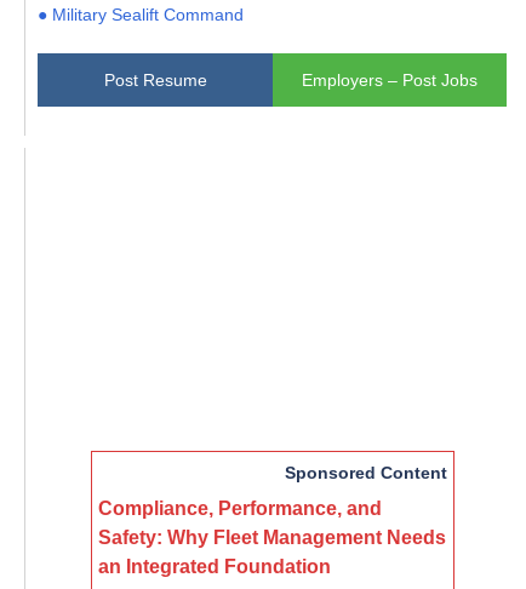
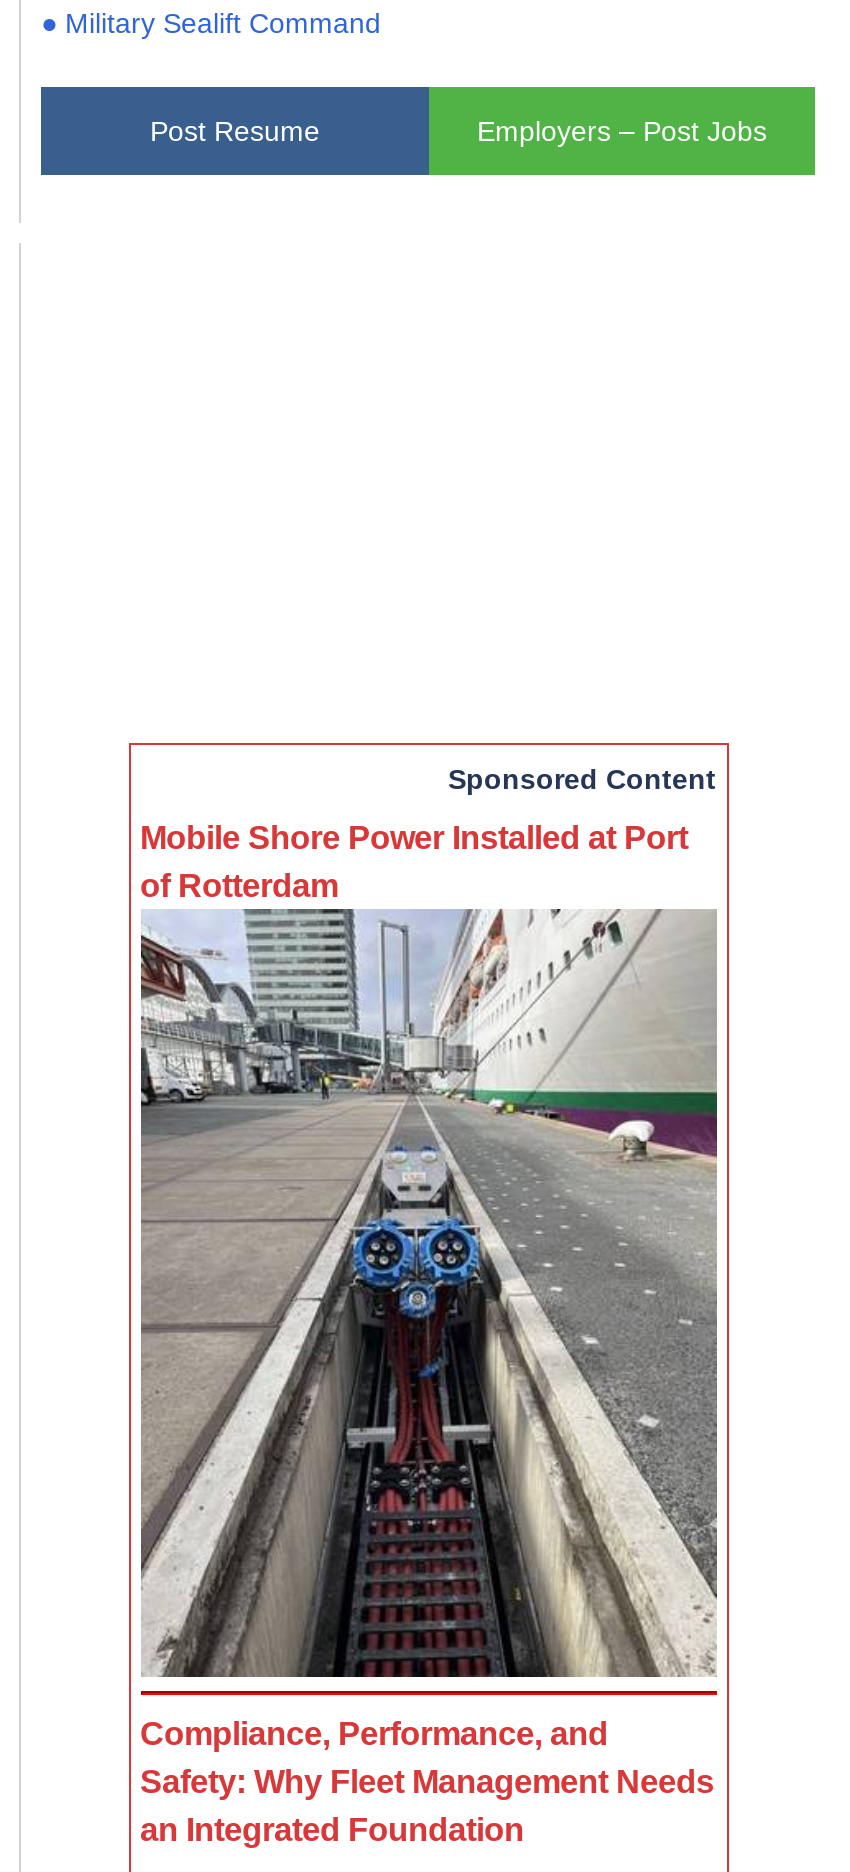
+ [image]

+ Mobile Shore Power Installed at Port
+ of Rotterdam
